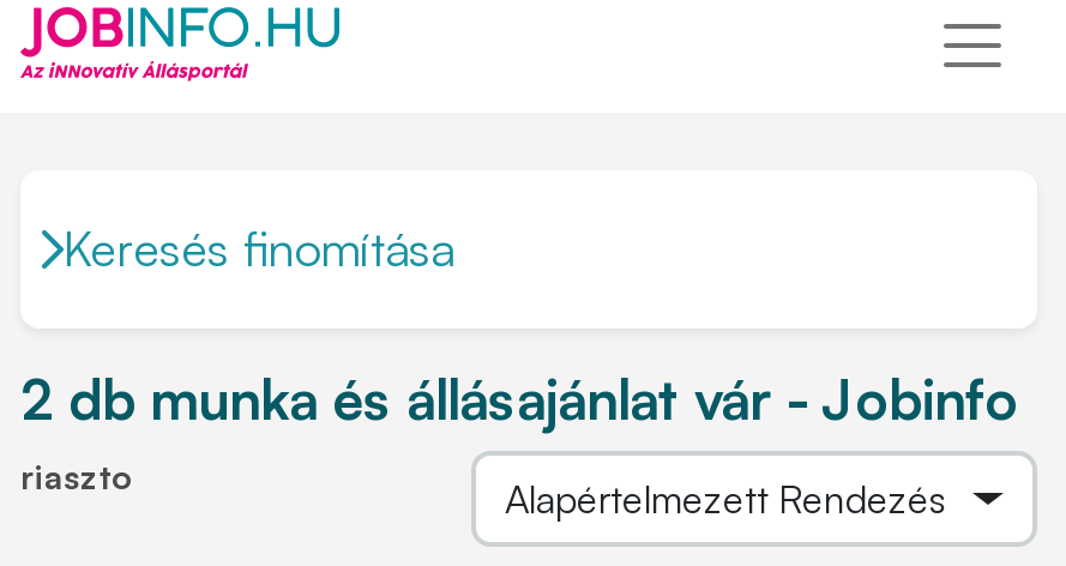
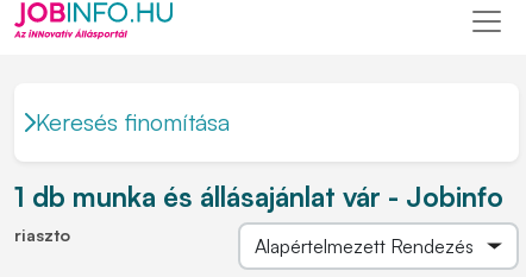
- 2 db munka és állásajánlat vár - Jobinfo
+ 1 db munka és állásajánlat vár - Jobinfo
